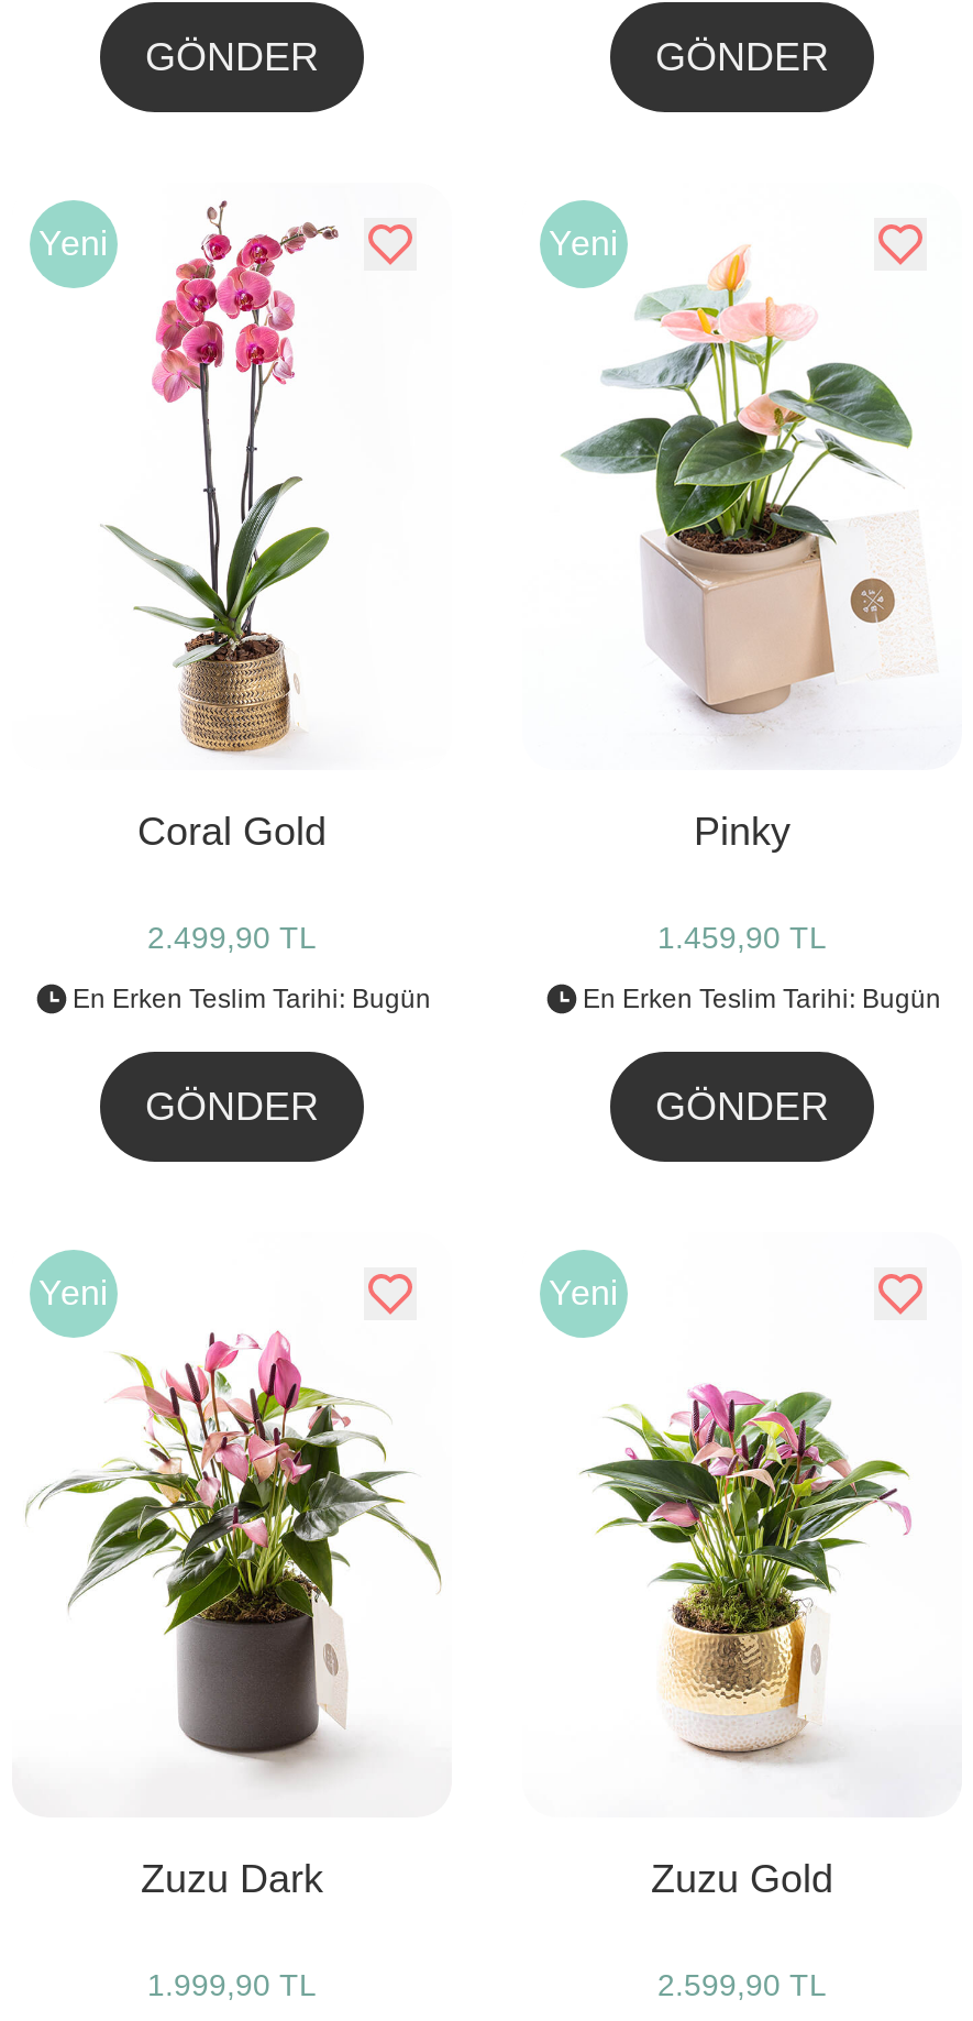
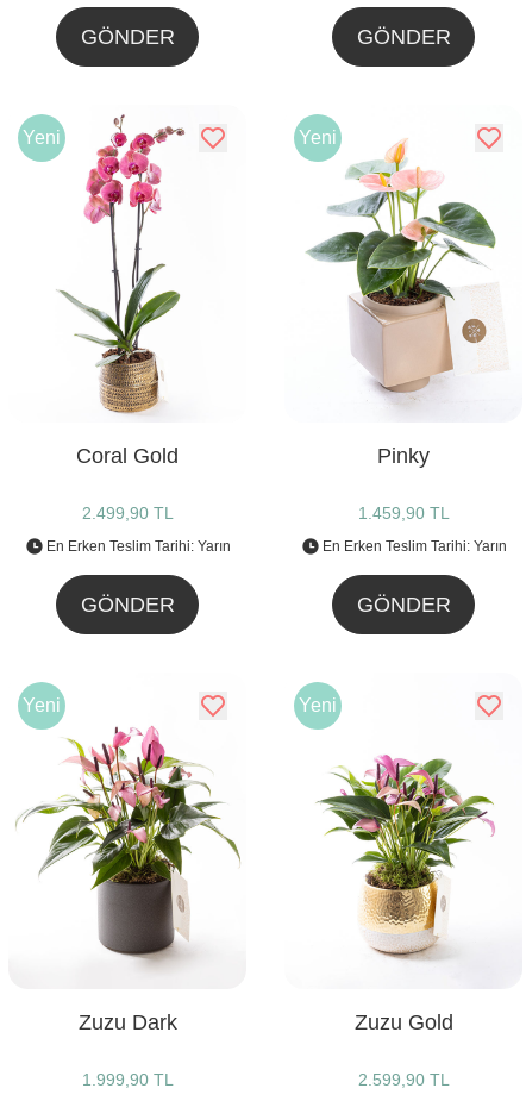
- En Erken Teslim Tarihi: Bugün
+ En Erken Teslim Tarihi: Yarın

- En Erken Teslim Tarihi: Bugün
+ En Erken Teslim Tarihi: Yarın
